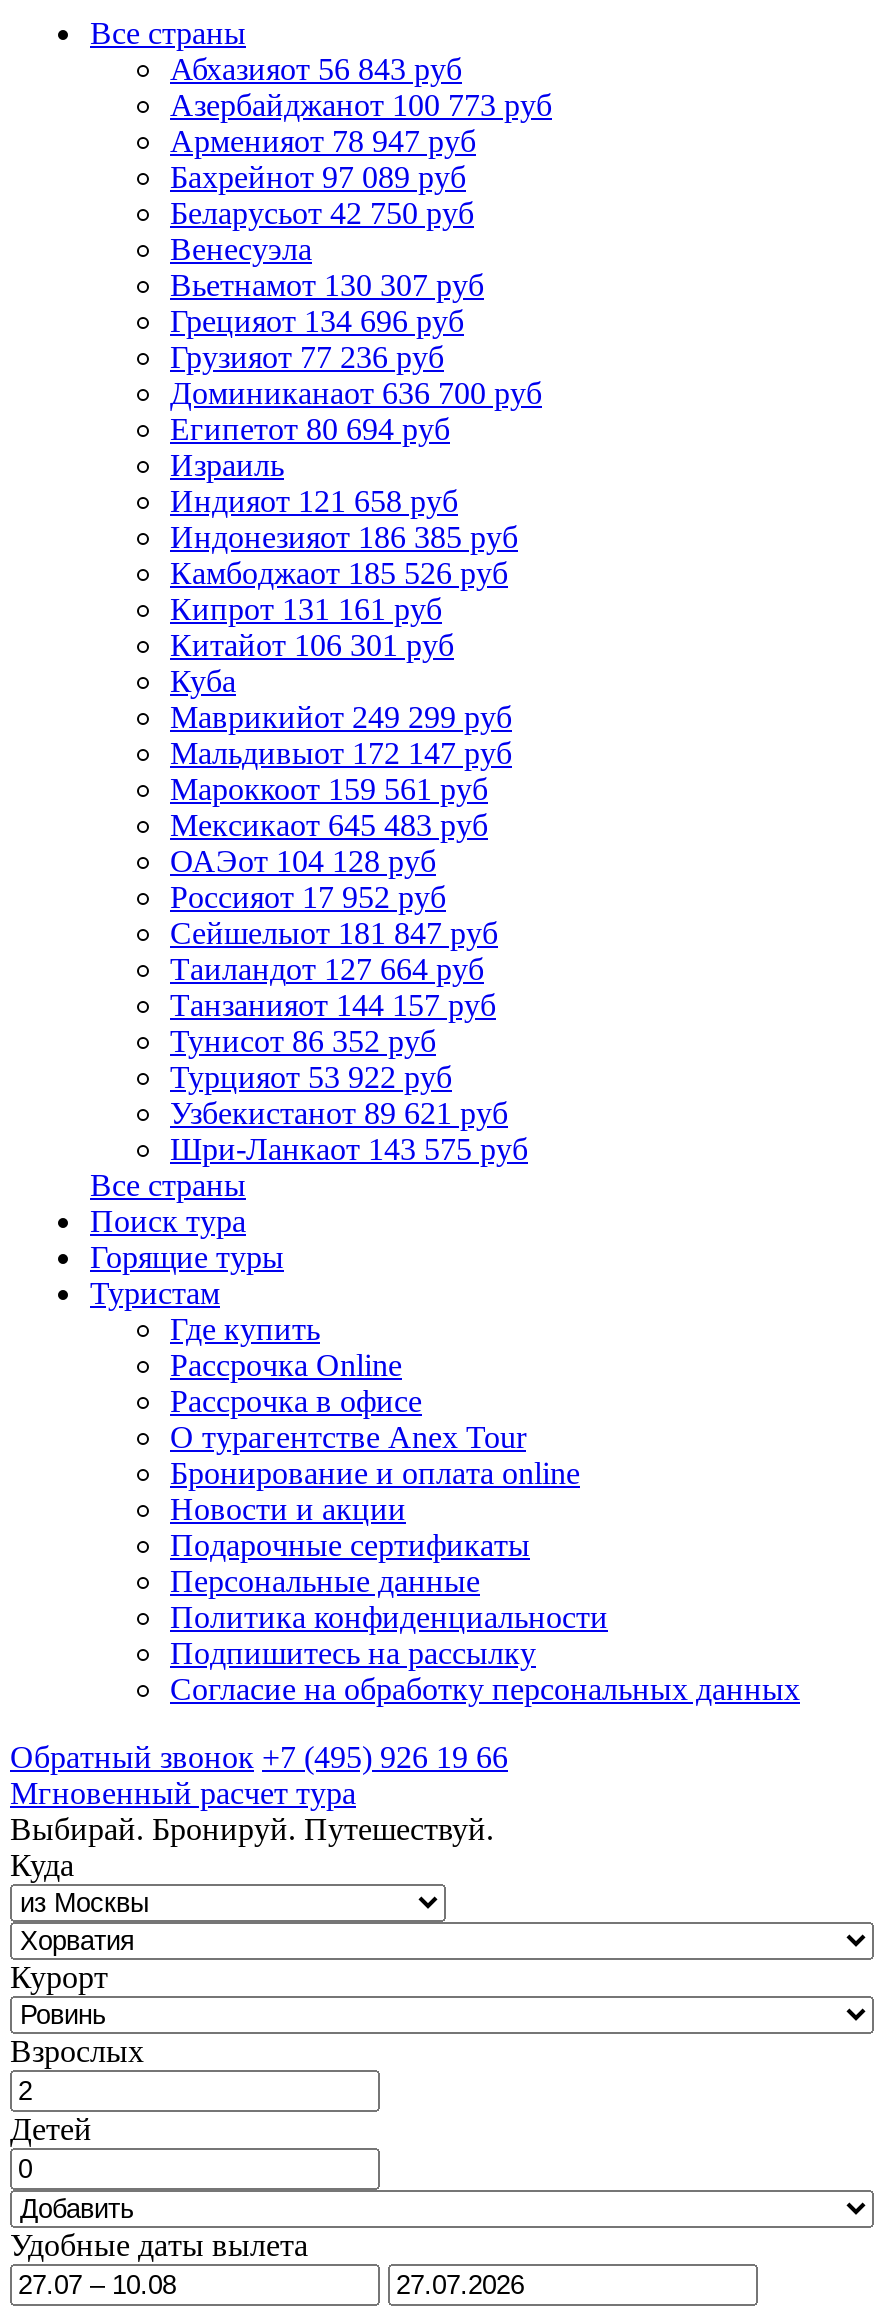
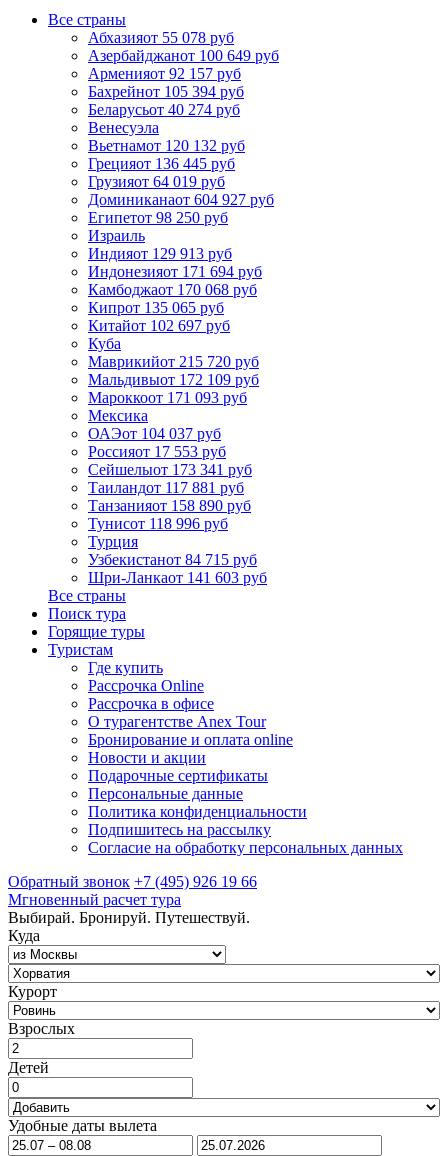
- Абхазияот 56 843 руб
+ Абхазияот 55 078 руб

- Азербайджанот 100 773 руб
+ Азербайджанот 100 649 руб

- Арменияот 78 947 руб
+ Арменияот 92 157 руб

- Бахрейнот 97 089 руб
+ Бахрейнот 105 394 руб

- Беларусьот 42 750 руб
+ Беларусьот 40 274 руб

- Вьетнамот 130 307 руб
+ Вьетнамот 120 132 руб

- Грецияот 134 696 руб
+ Грецияот 136 445 руб

- Грузияот 77 236 руб
+ Грузияот 64 019 руб

- Доминиканаот 636 700 руб
+ Доминиканаот 604 927 руб

- Египетот 80 694 руб
+ Египетот 98 250 руб

- Индияот 121 658 руб
+ Индияот 129 913 руб

- Индонезияот 186 385 руб
+ Индонезияот 171 694 руб

- Камбоджаот 185 526 руб
+ Камбоджаот 170 068 руб

- Кипрот 131 161 руб
+ Кипрот 135 065 руб

- Китайот 106 301 руб
+ Китайот 102 697 руб

- Маврикийот 249 299 руб
- Мальдивыот 172 147 руб
- Мароккоот 159 561 руб
- Мексикаот 645 483 руб
- ОАЭот 104 128 руб
- Россияот 17 952 руб
- Сейшелыот 181 847 руб
- Таиландот 127 664 руб
- Танзанияот 144 157 руб
- Тунисот 86 352 руб
- Турцияот 53 922 руб
- Узбекистанот 89 621 руб
- Шри-Ланкаот 143 575 руб
+ Маврикийот 215 720 руб
+ Мальдивыот 172 109 руб
+ Мароккоот 171 093 руб
+ Мексика
+ ОАЭот 104 037 руб
+ Россияот 17 553 руб
+ Сейшелыот 173 341 руб
+ Таиландот 117 881 руб
+ Танзанияот 158 890 руб
+ Тунисот 118 996 руб
+ Турция
+ Узбекистанот 84 715 руб
+ Шри-Ланкаот 141 603 руб
